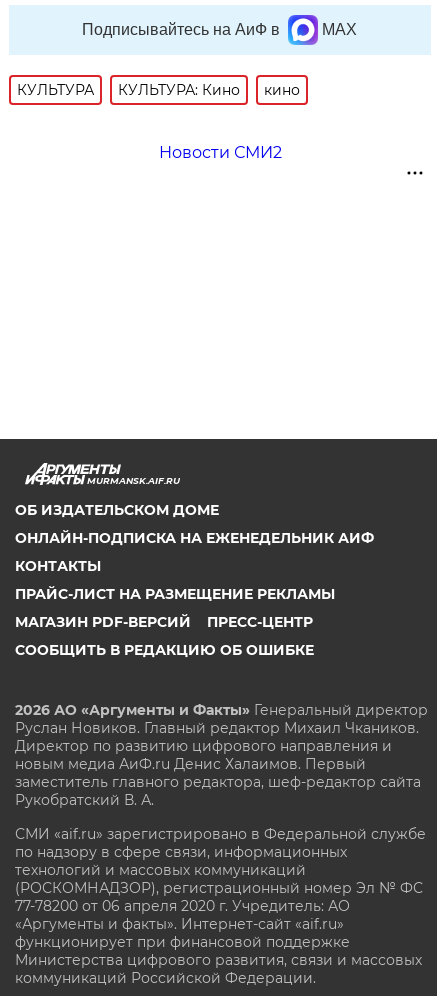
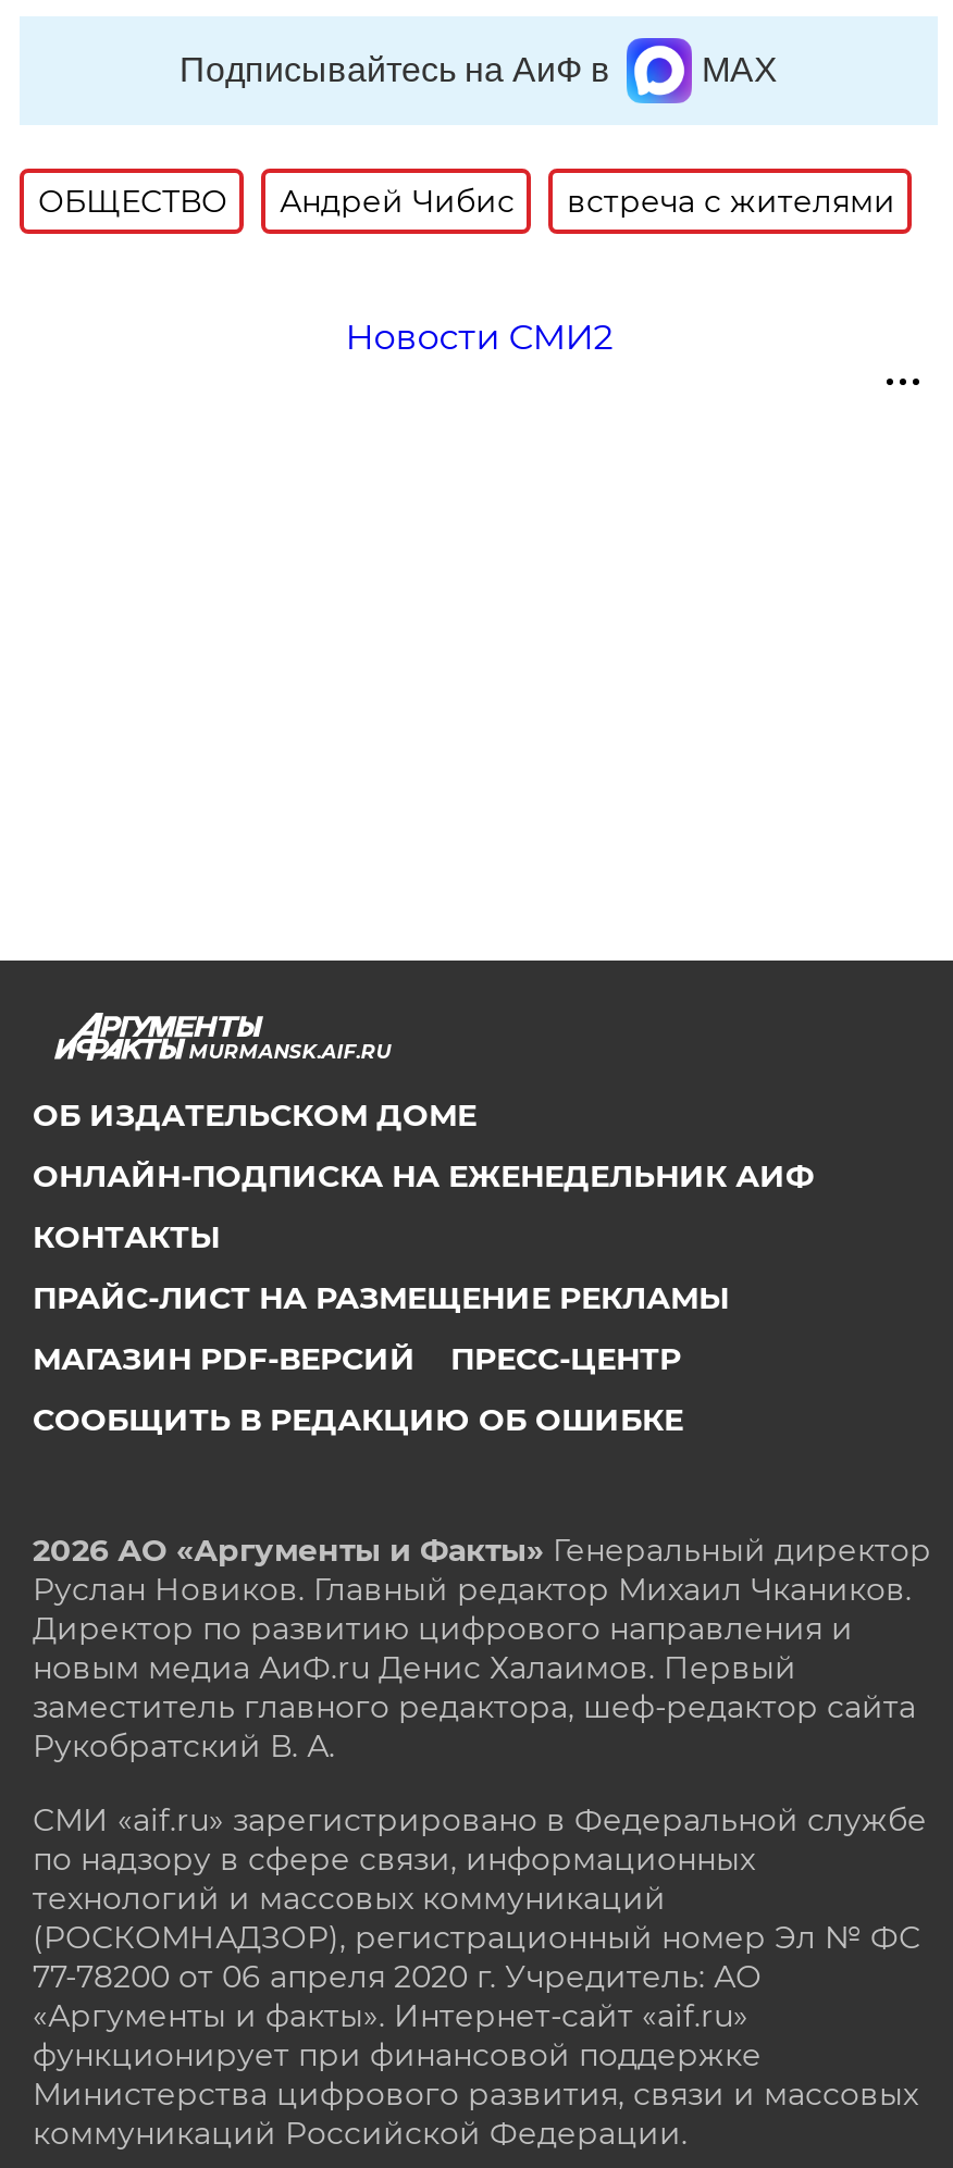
- КУЛЬТУРА
- КУЛЬТУРА: Кино
- кино
+ ОБЩЕСТВО
+ Андрей Чибис
+ встреча с жителями
